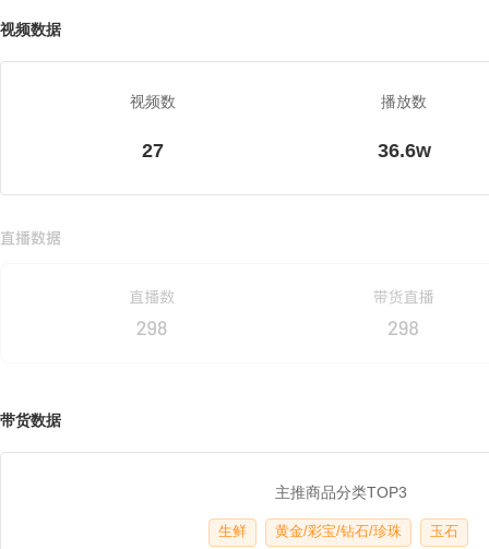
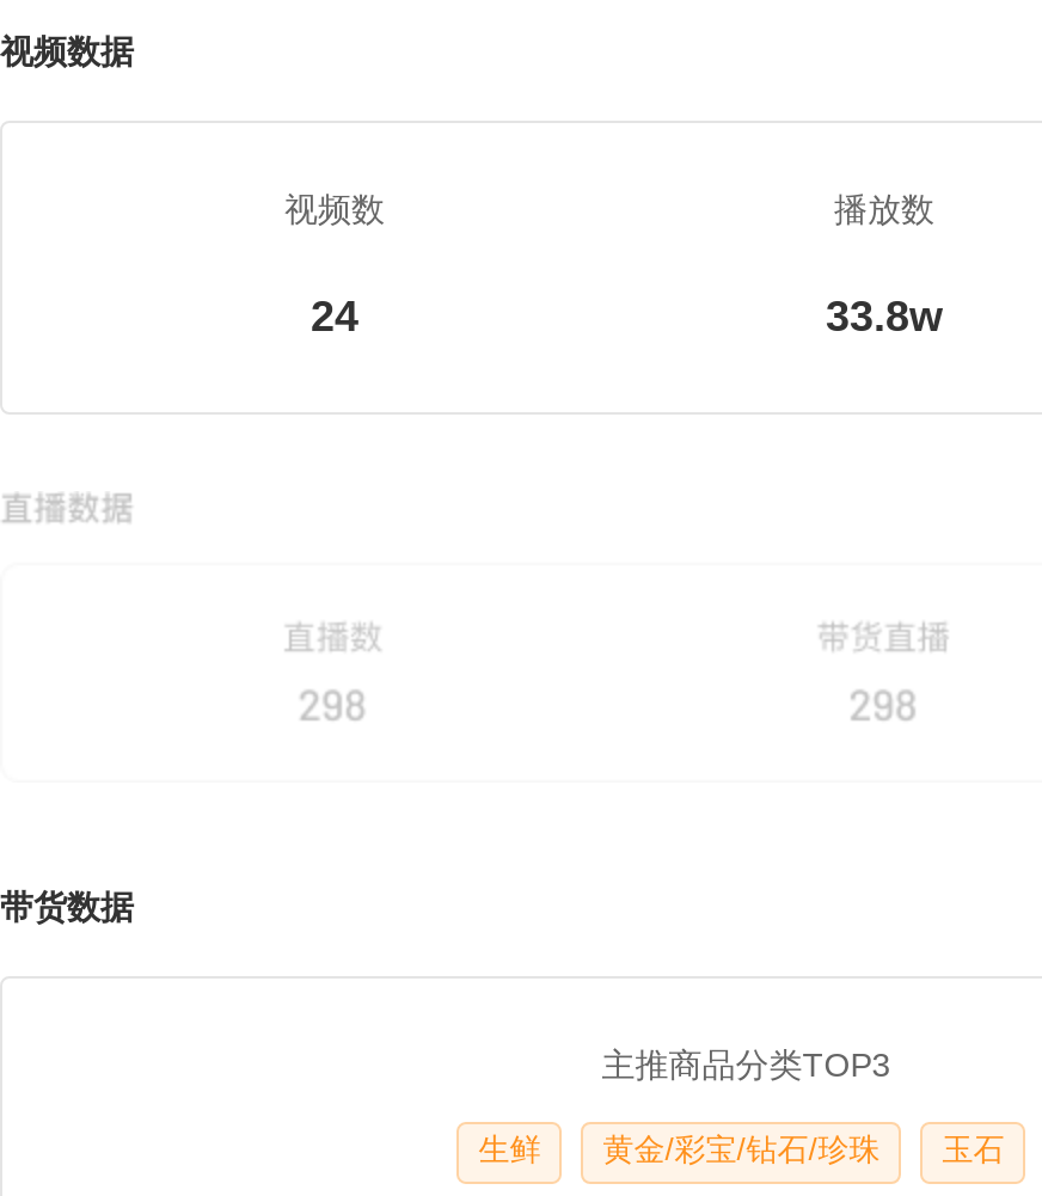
- 27
+ 24

- 36.6w
+ 33.8w
